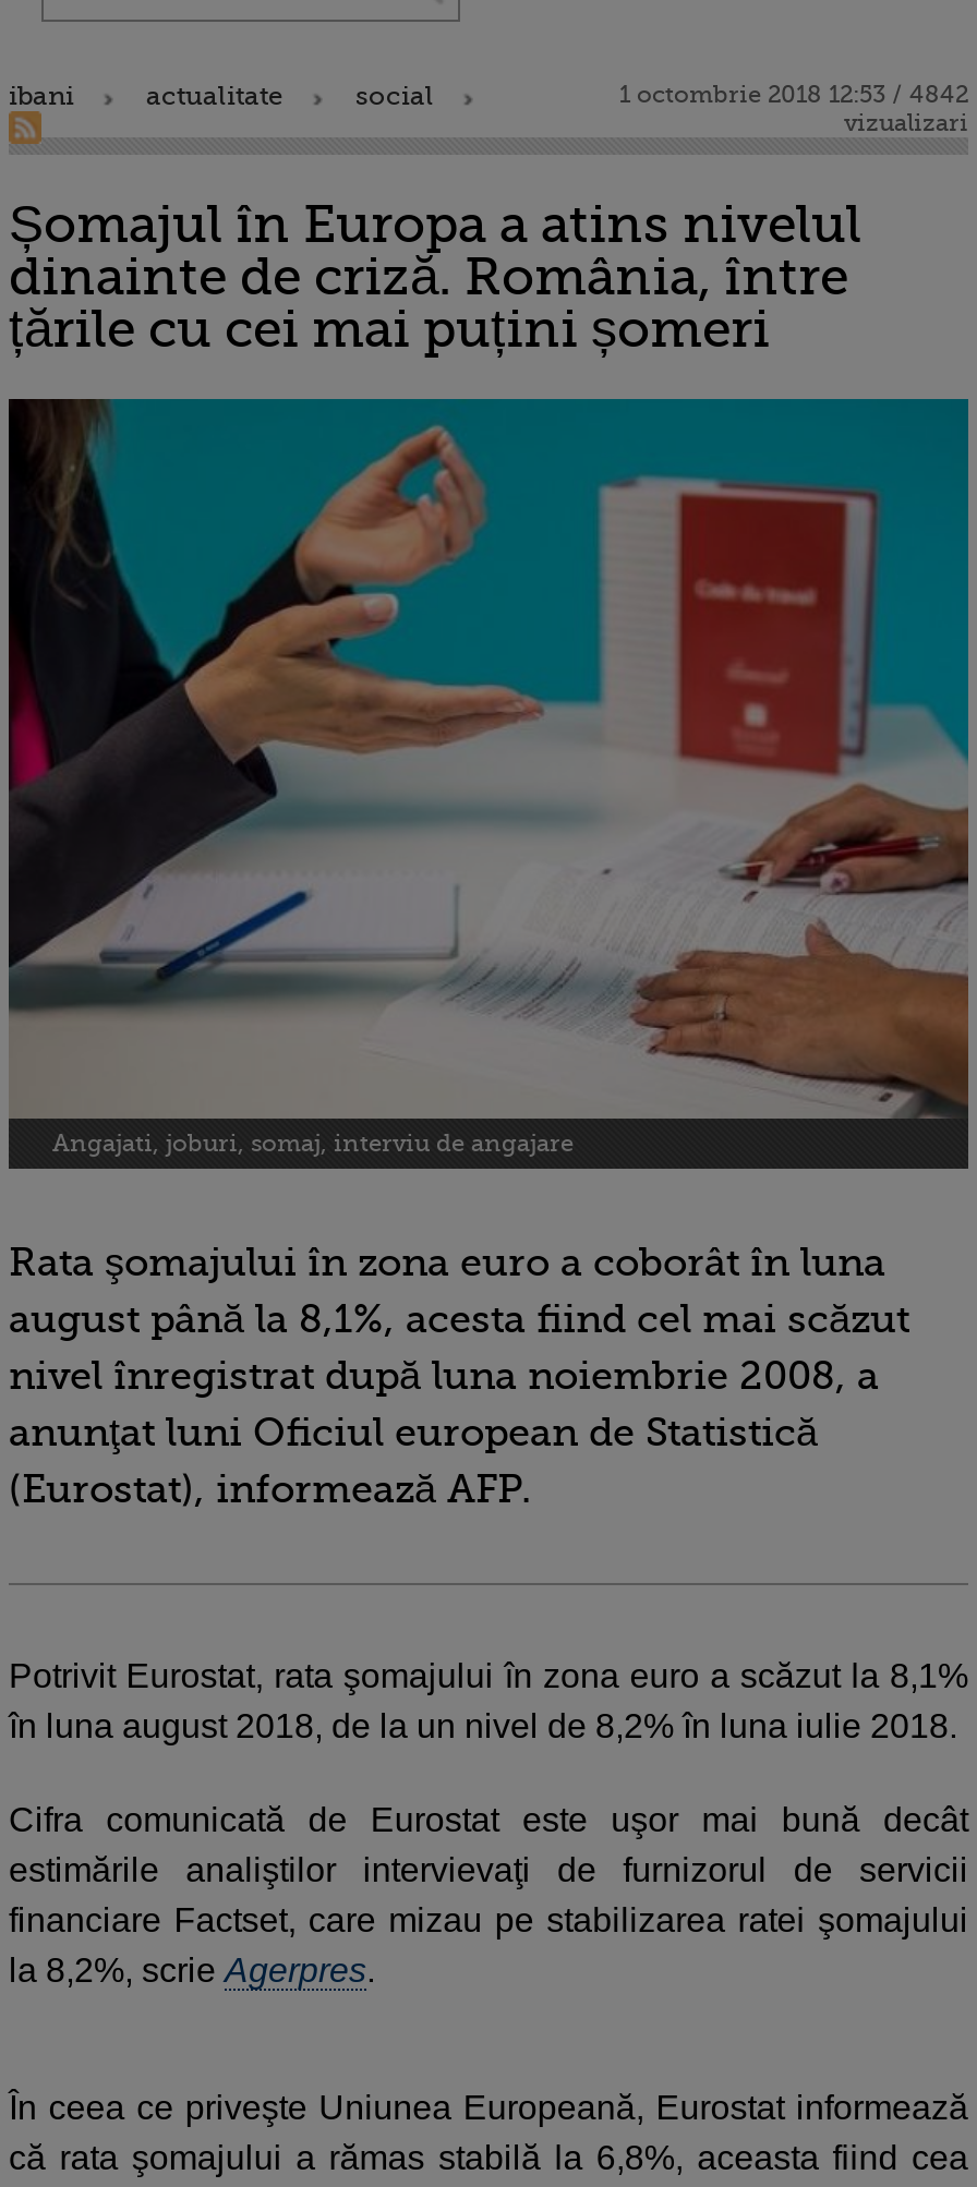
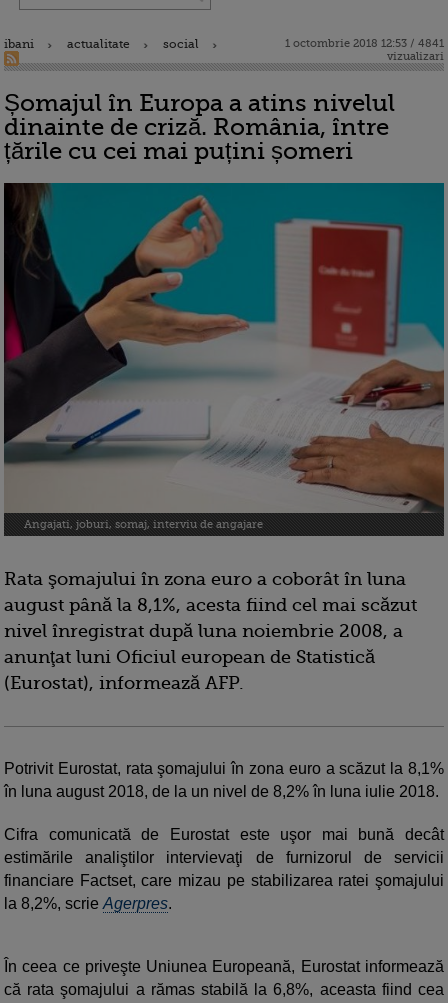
- 1 octombrie 2018 12:53 / 4842
+ 1 octombrie 2018 12:53 / 4841
